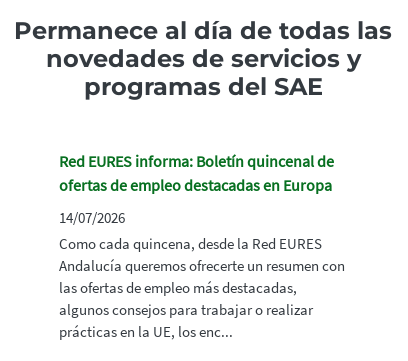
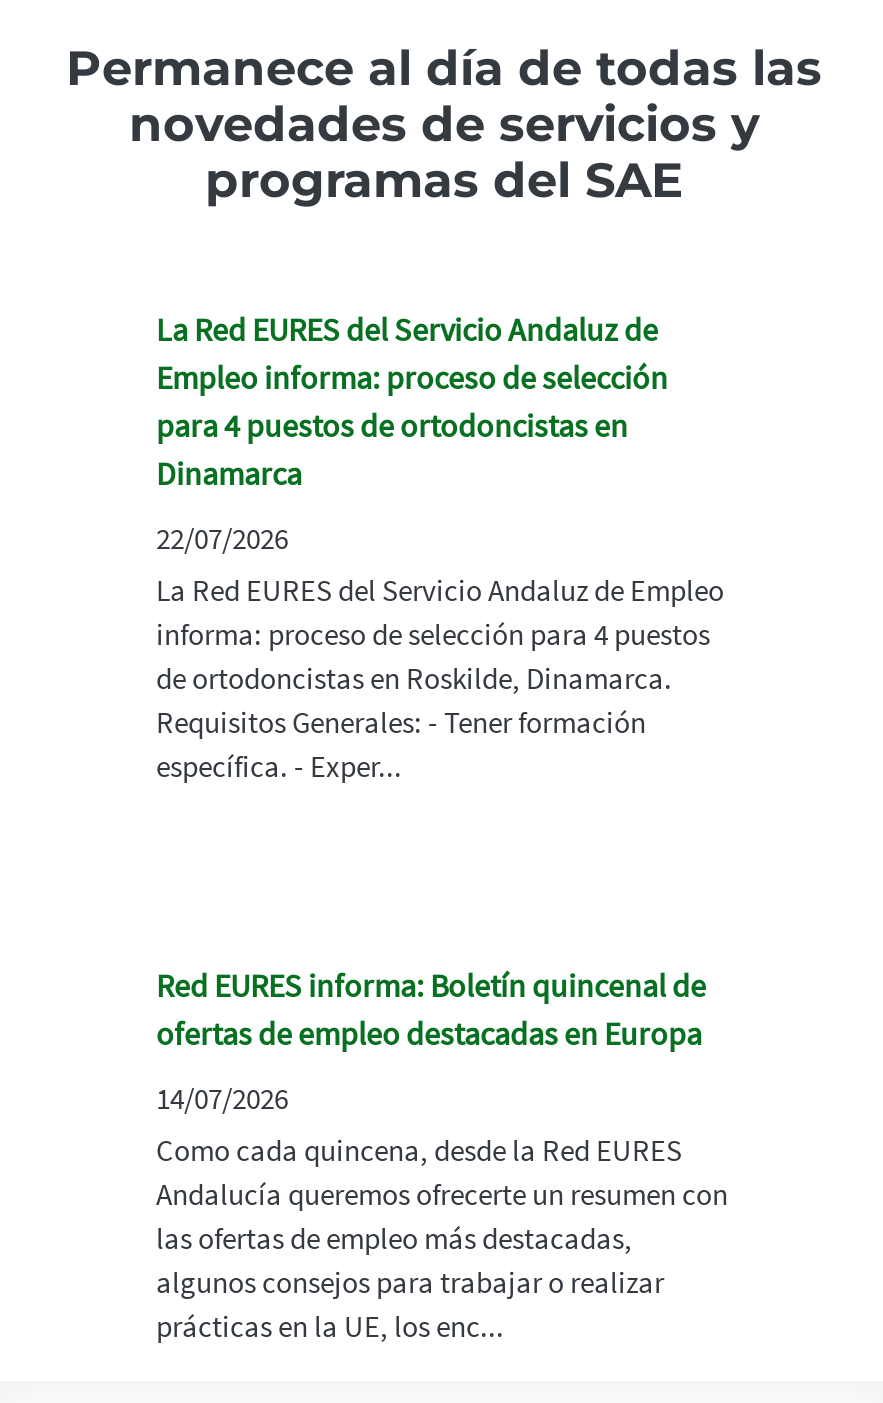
+ La Red EURES del Servicio Andaluz de
+ Empleo informa: proceso de selección
+ para 4 puestos de ortodoncistas en
+ Dinamarca
+ 22/07/2026
+ La Red EURES del Servicio Andaluz de Empleo
+ informa: proceso de selección para 4 puestos
+ de ortodoncistas en Roskilde, Dinamarca.
+ Requisitos Generales: - Tener formación
+ específica. - Exper...
